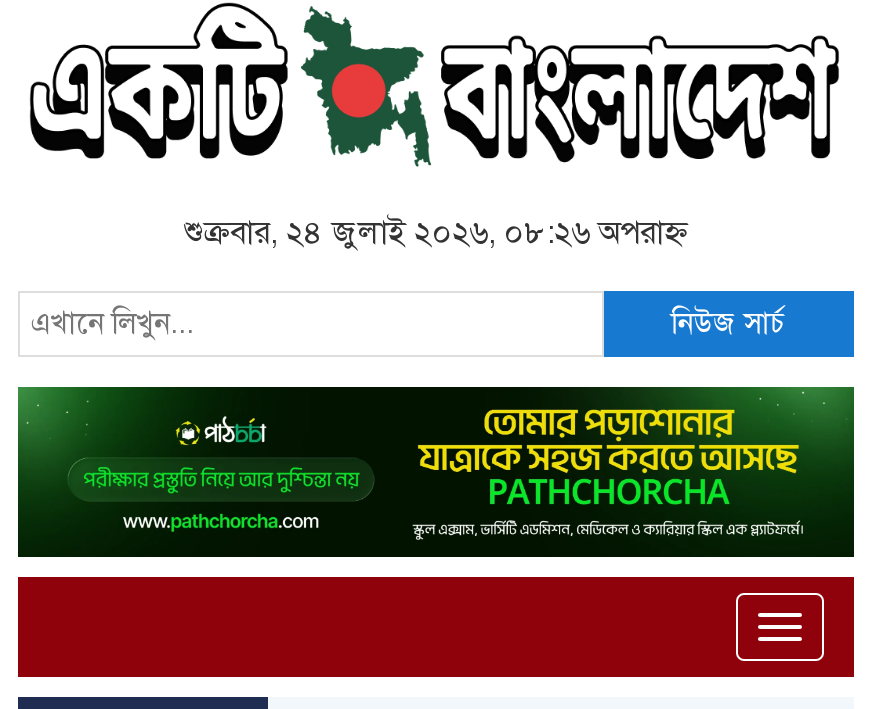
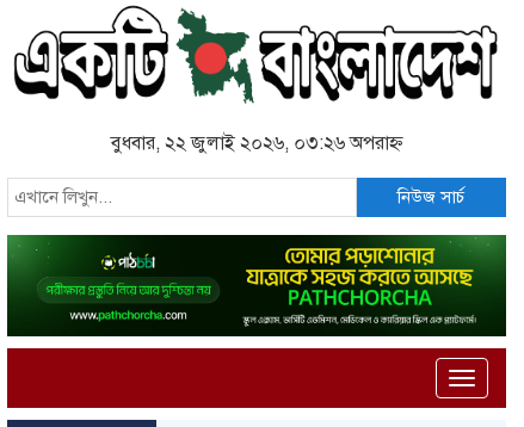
- শুক্রবার, ২৪ জুলাই ২০২৬, ০৮:২৬ অপরাহ্ন
+ বুধবার, ২২ জুলাই ২০২৬, ০৩:২৬ অপরাহ্ন
